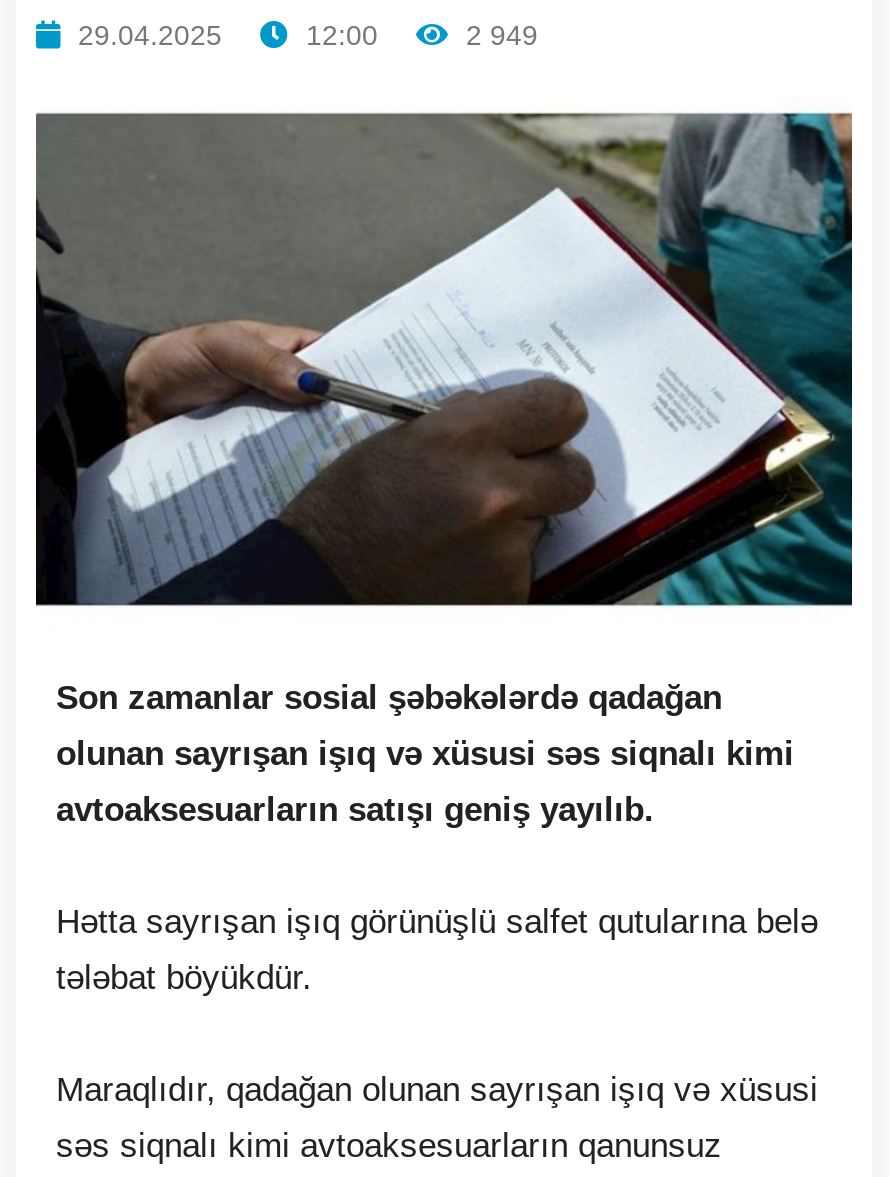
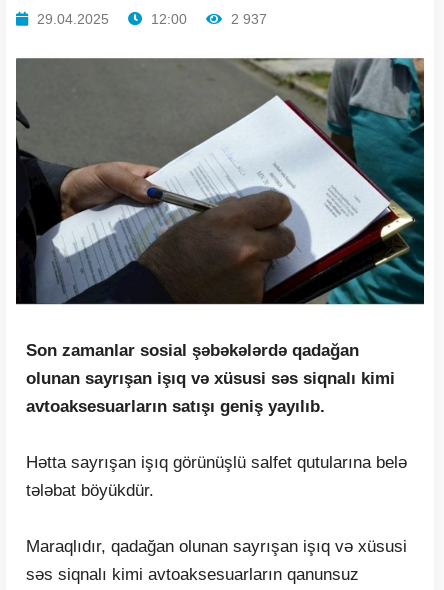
- 2 949
+ 2 937
